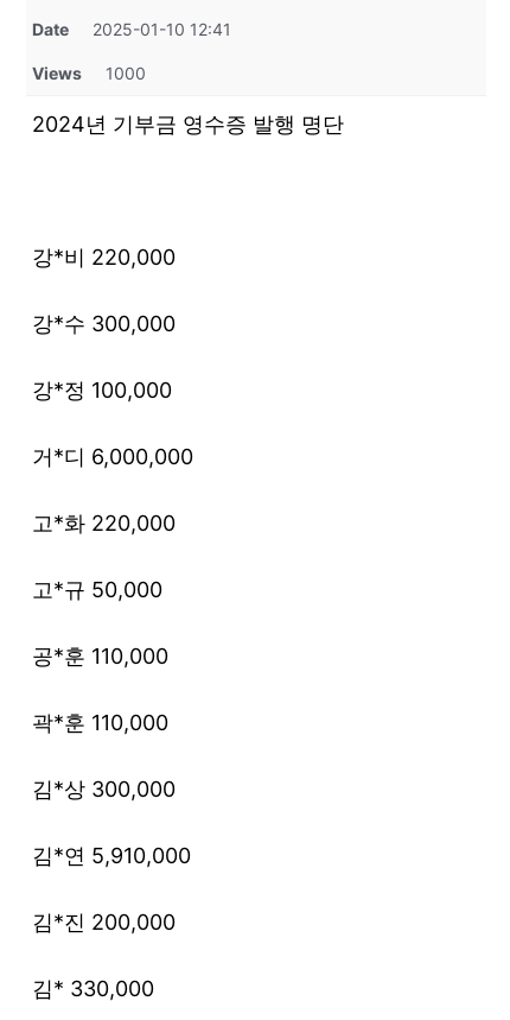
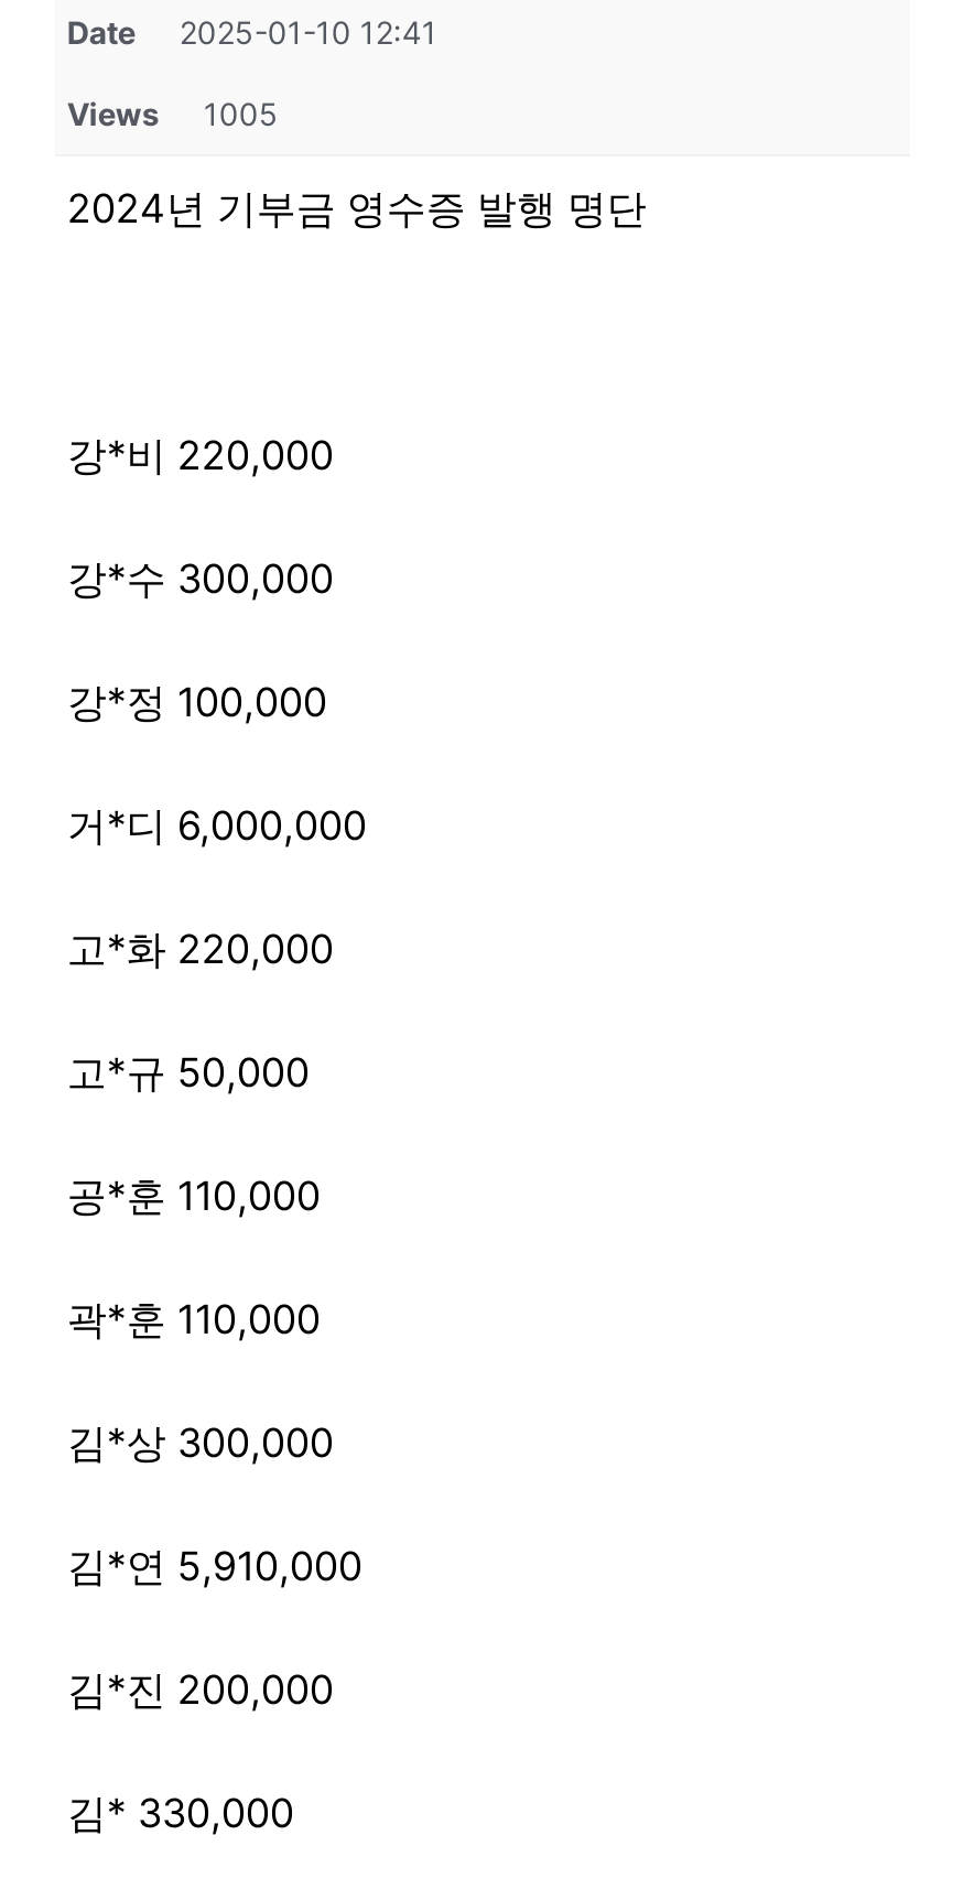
- Views 1000
+ Views 1005
